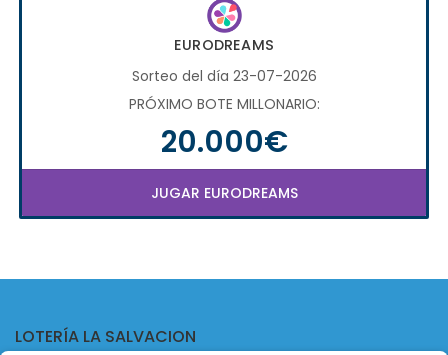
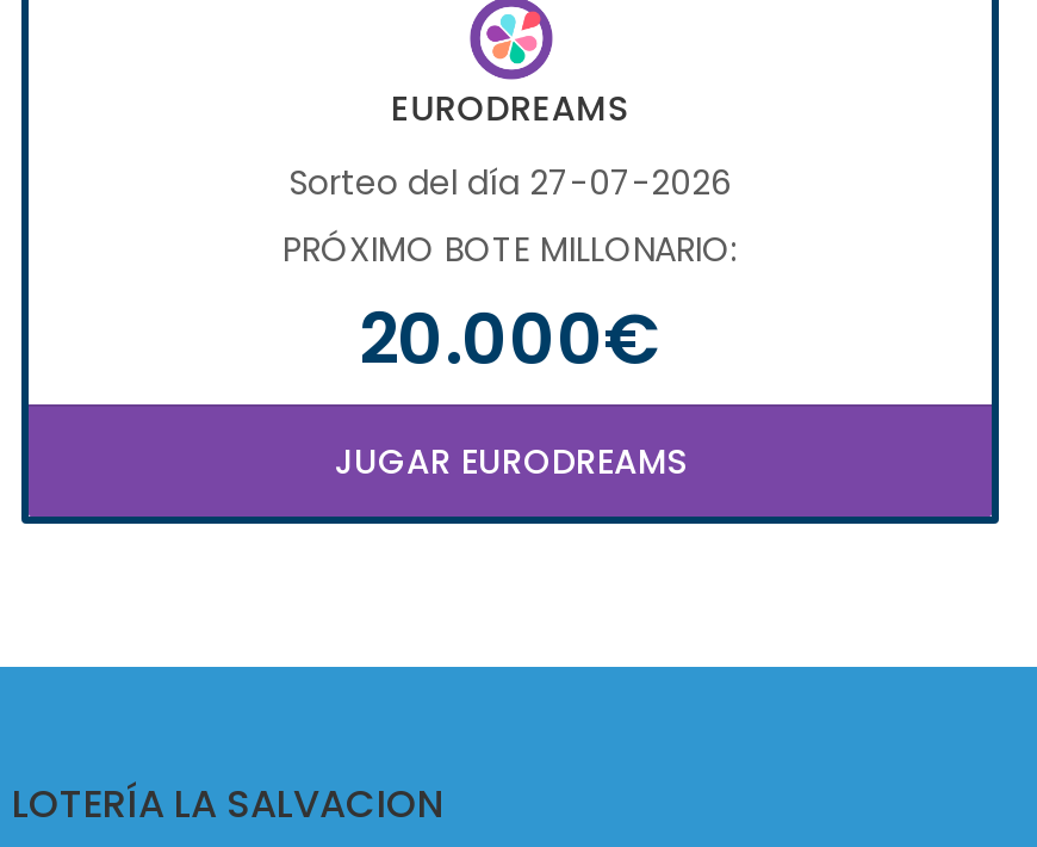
- Sorteo del día 23-07-2026
+ Sorteo del día 27-07-2026
